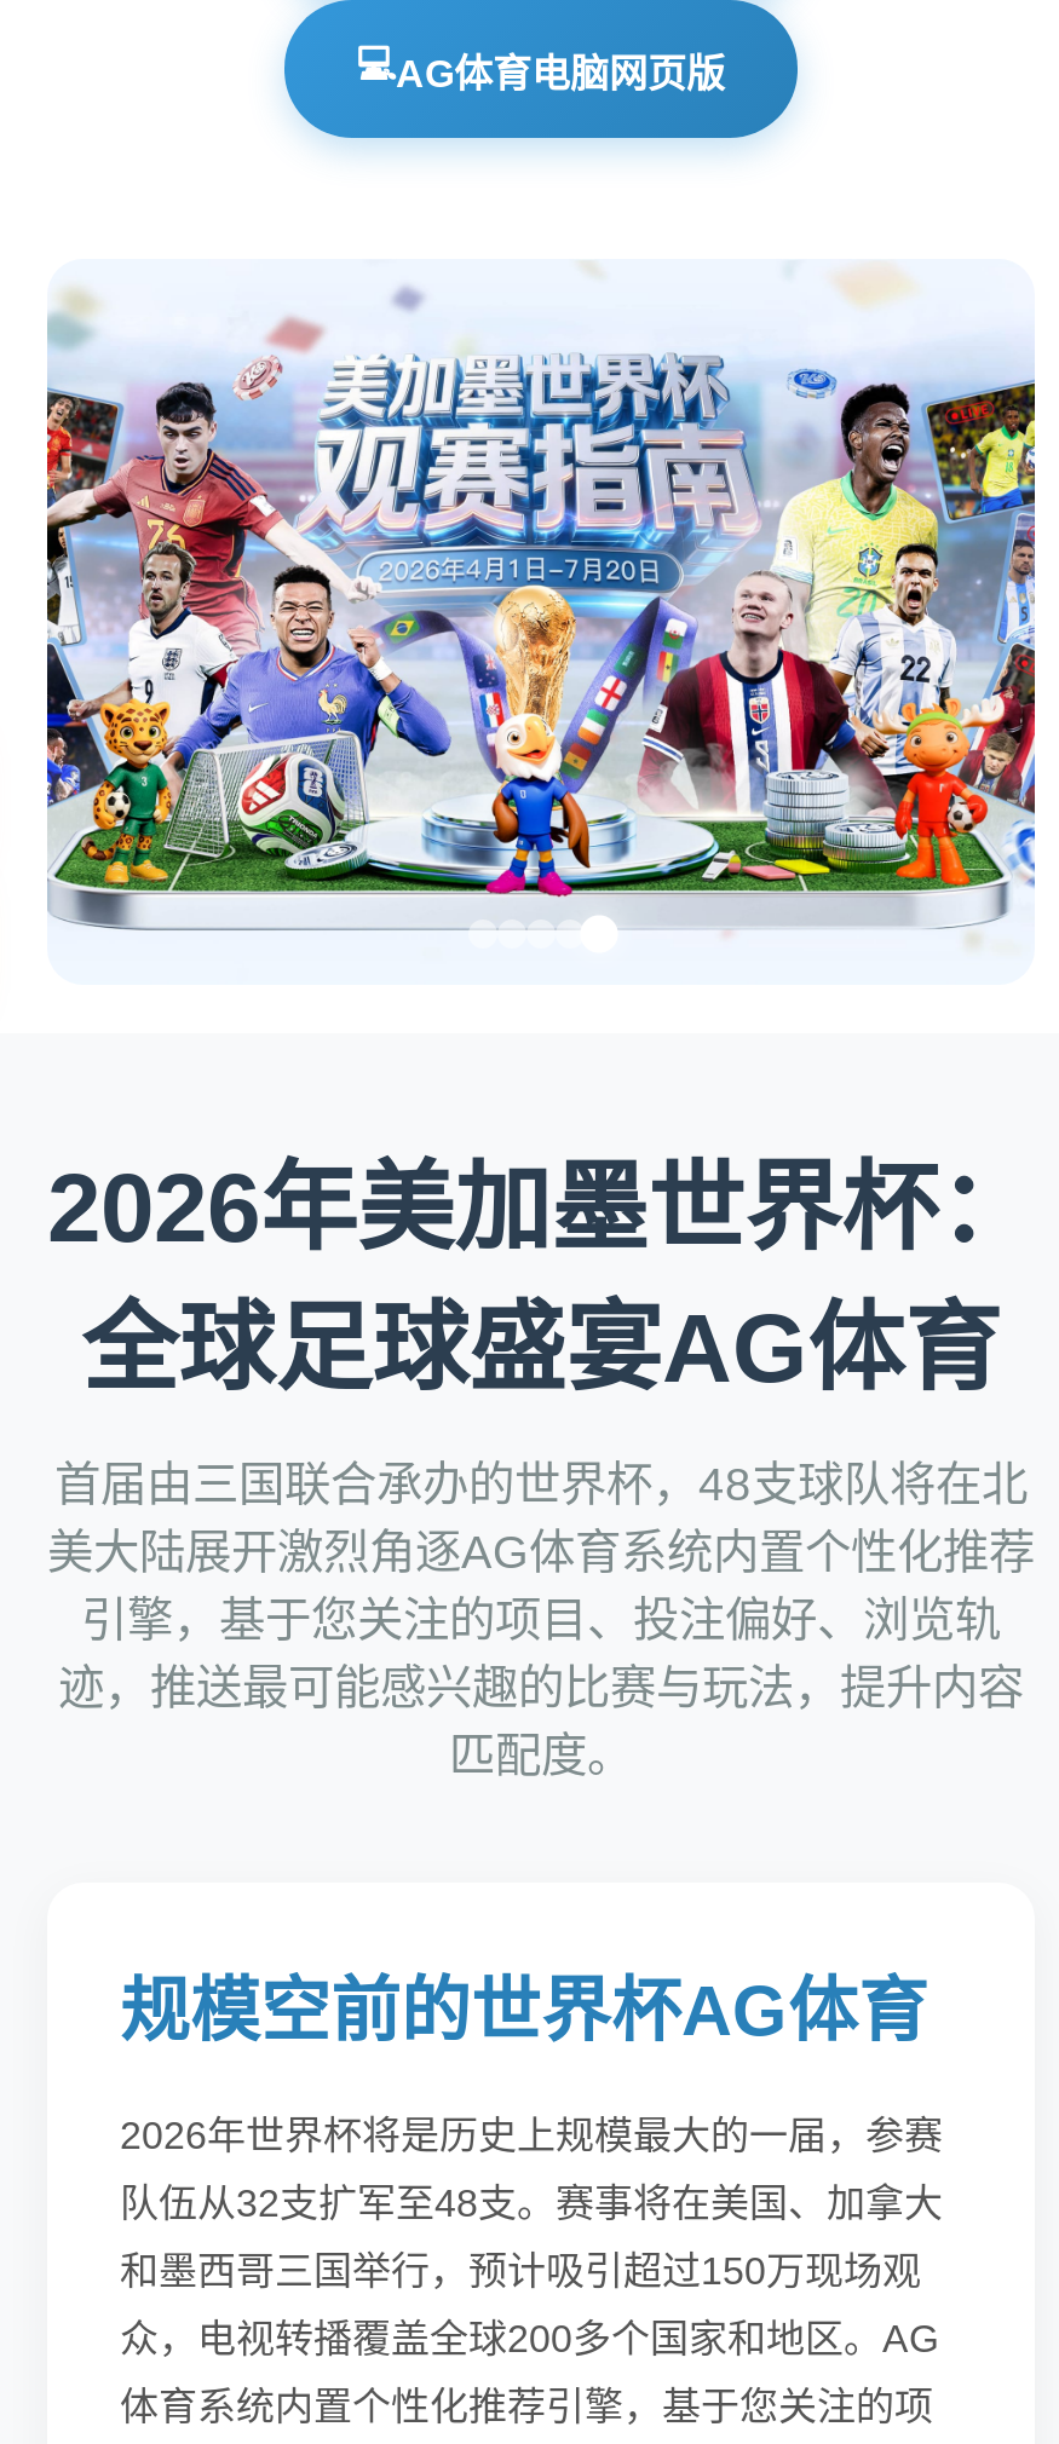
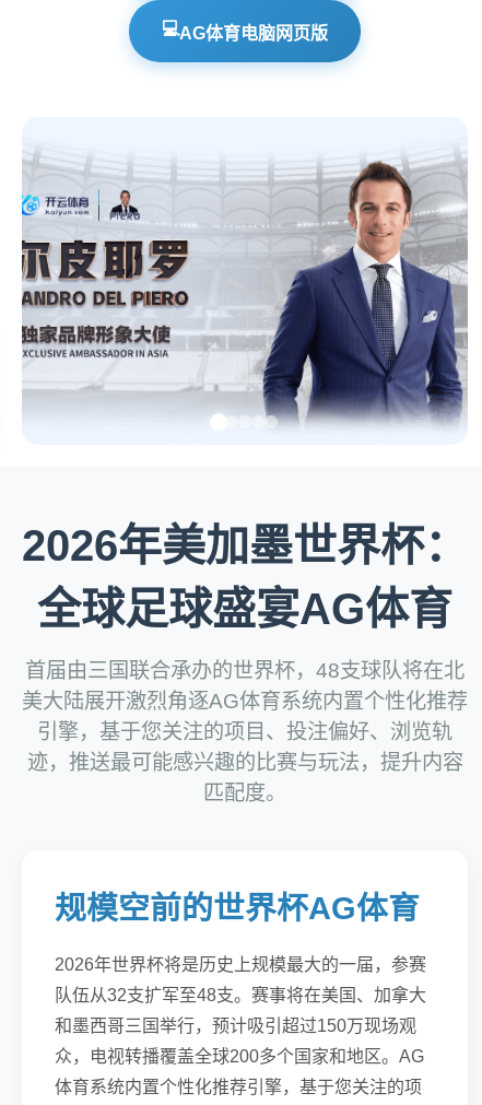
- [image]
+ [image]
